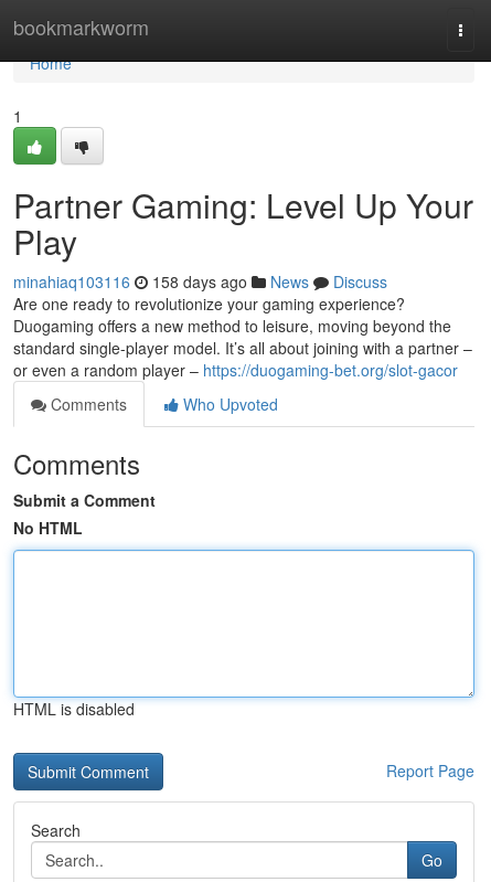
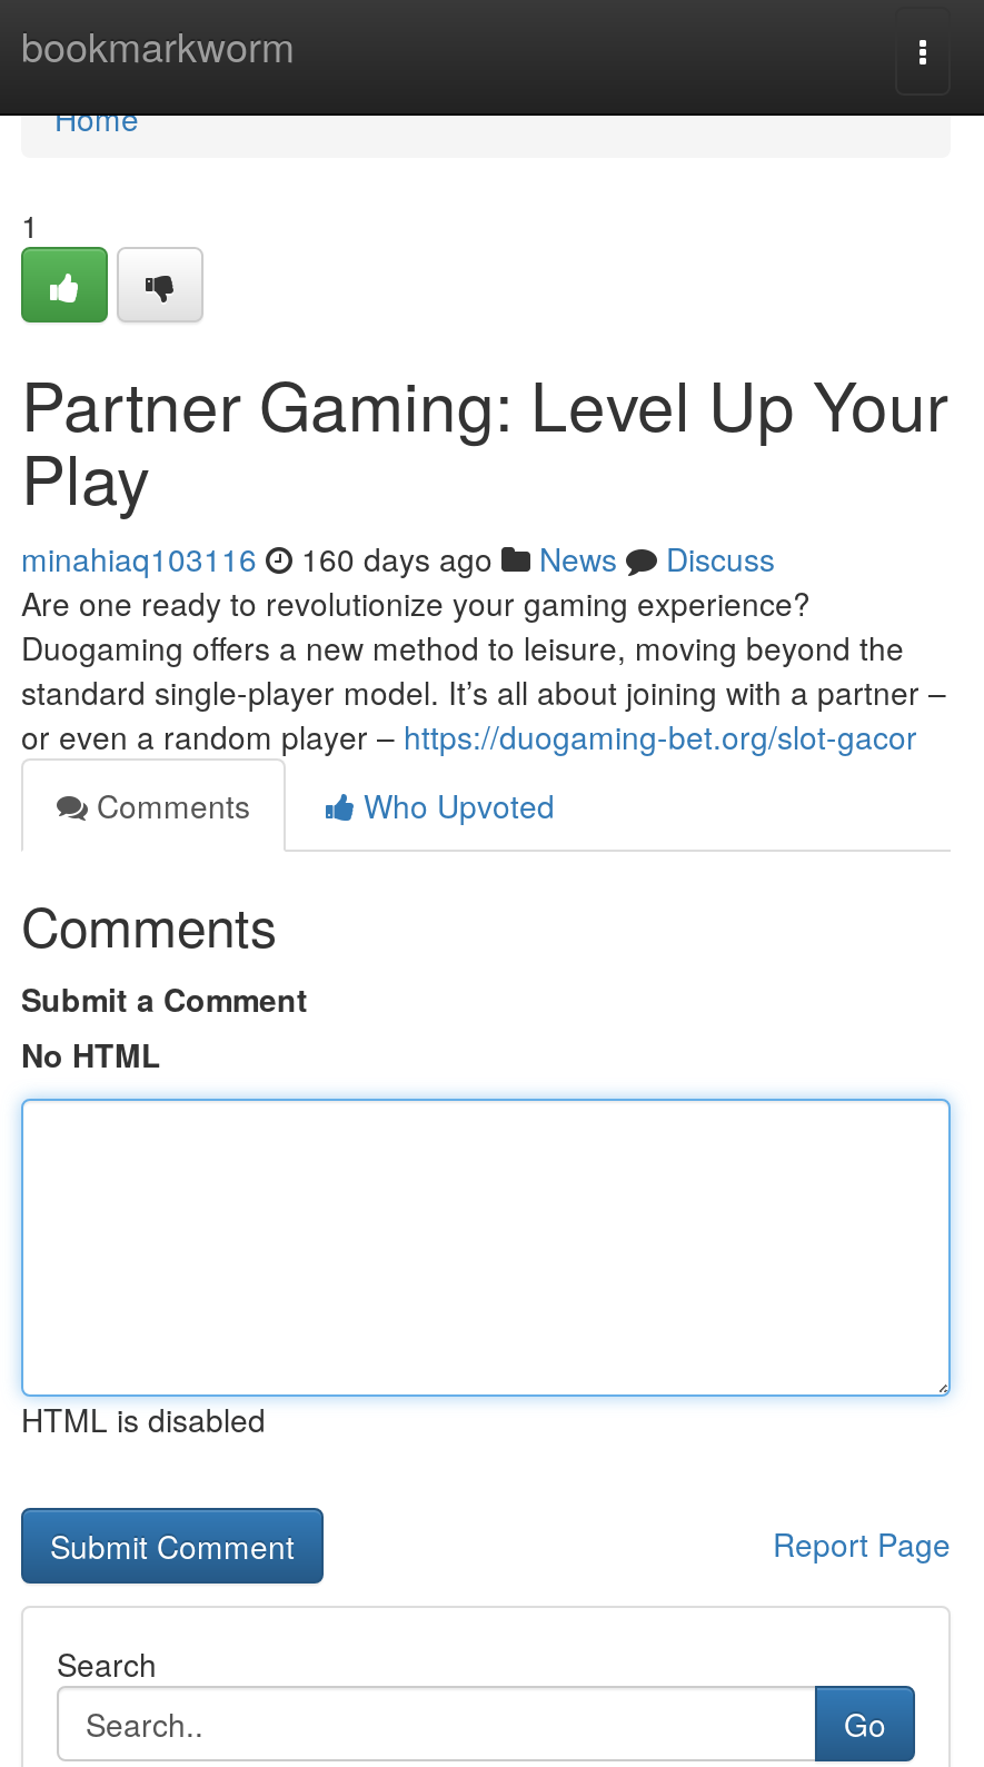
- minahiaq103116 158 days ago News Discuss
+ minahiaq103116 160 days ago News Discuss
